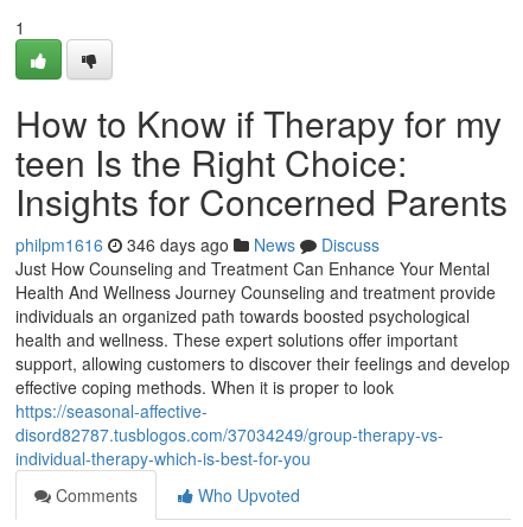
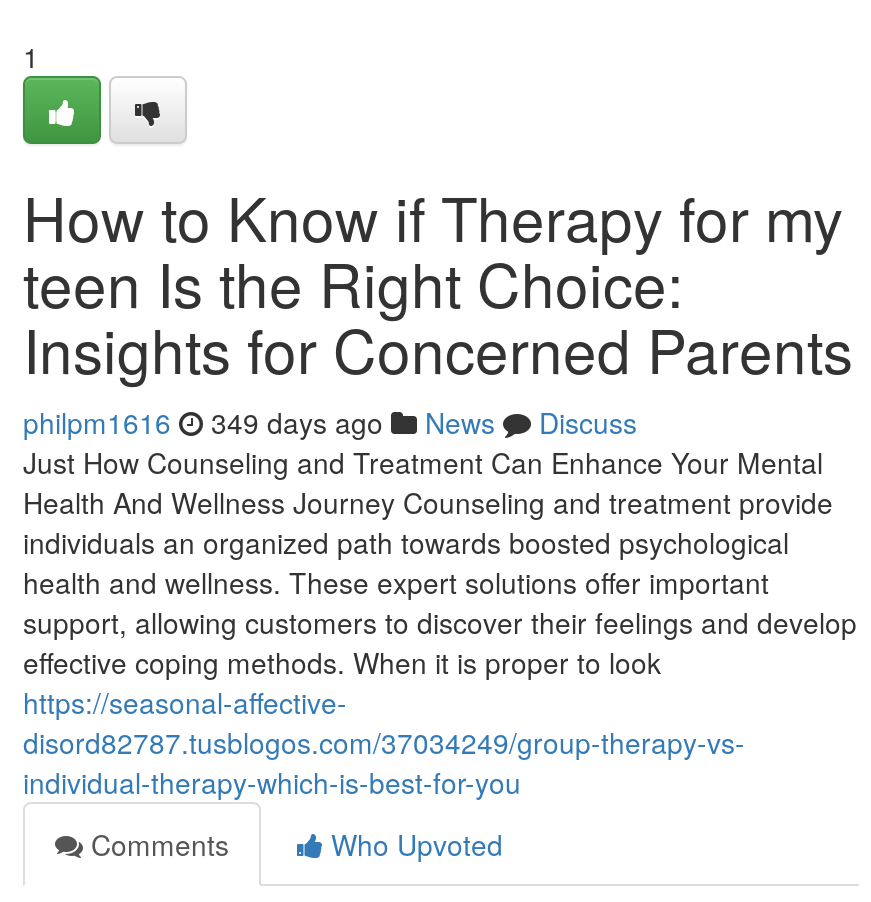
- philpm1616 346 days ago News Discuss
+ philpm1616 349 days ago News Discuss
